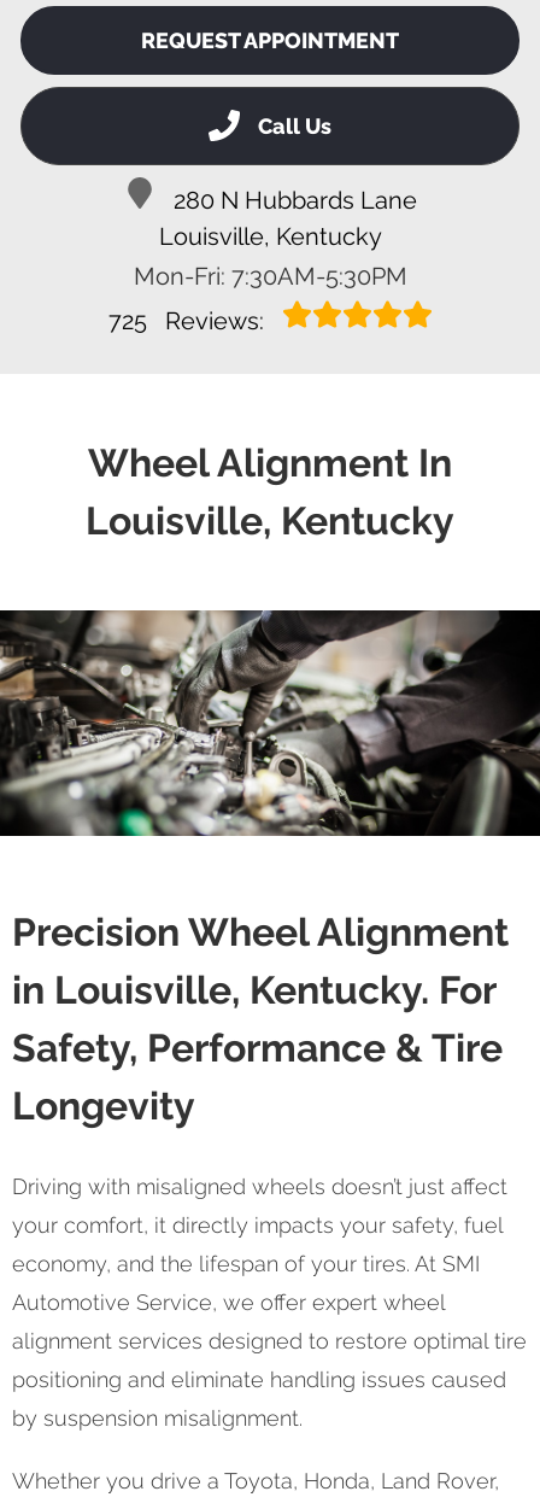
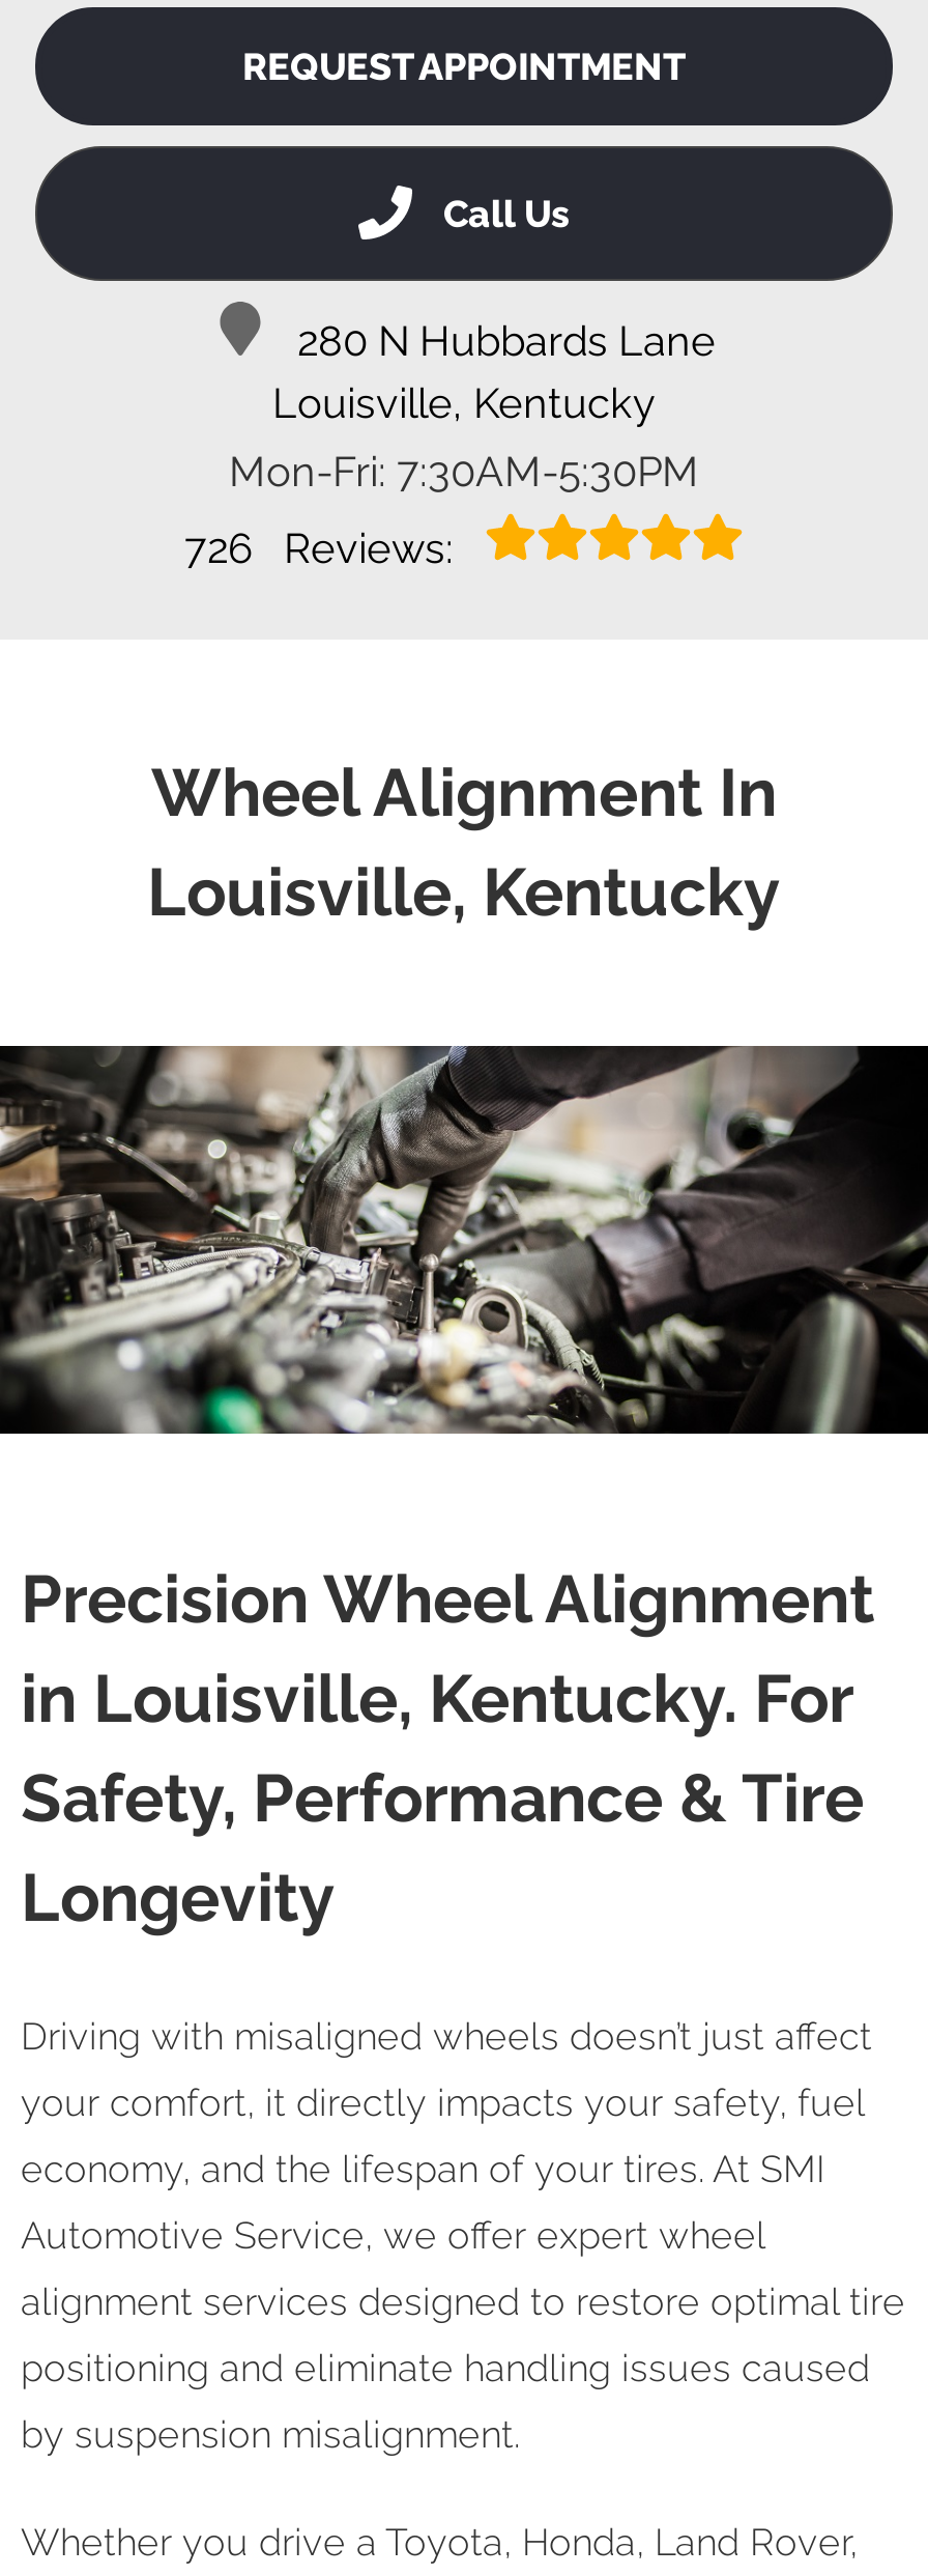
- 725 Reviews:
+ 726 Reviews:
